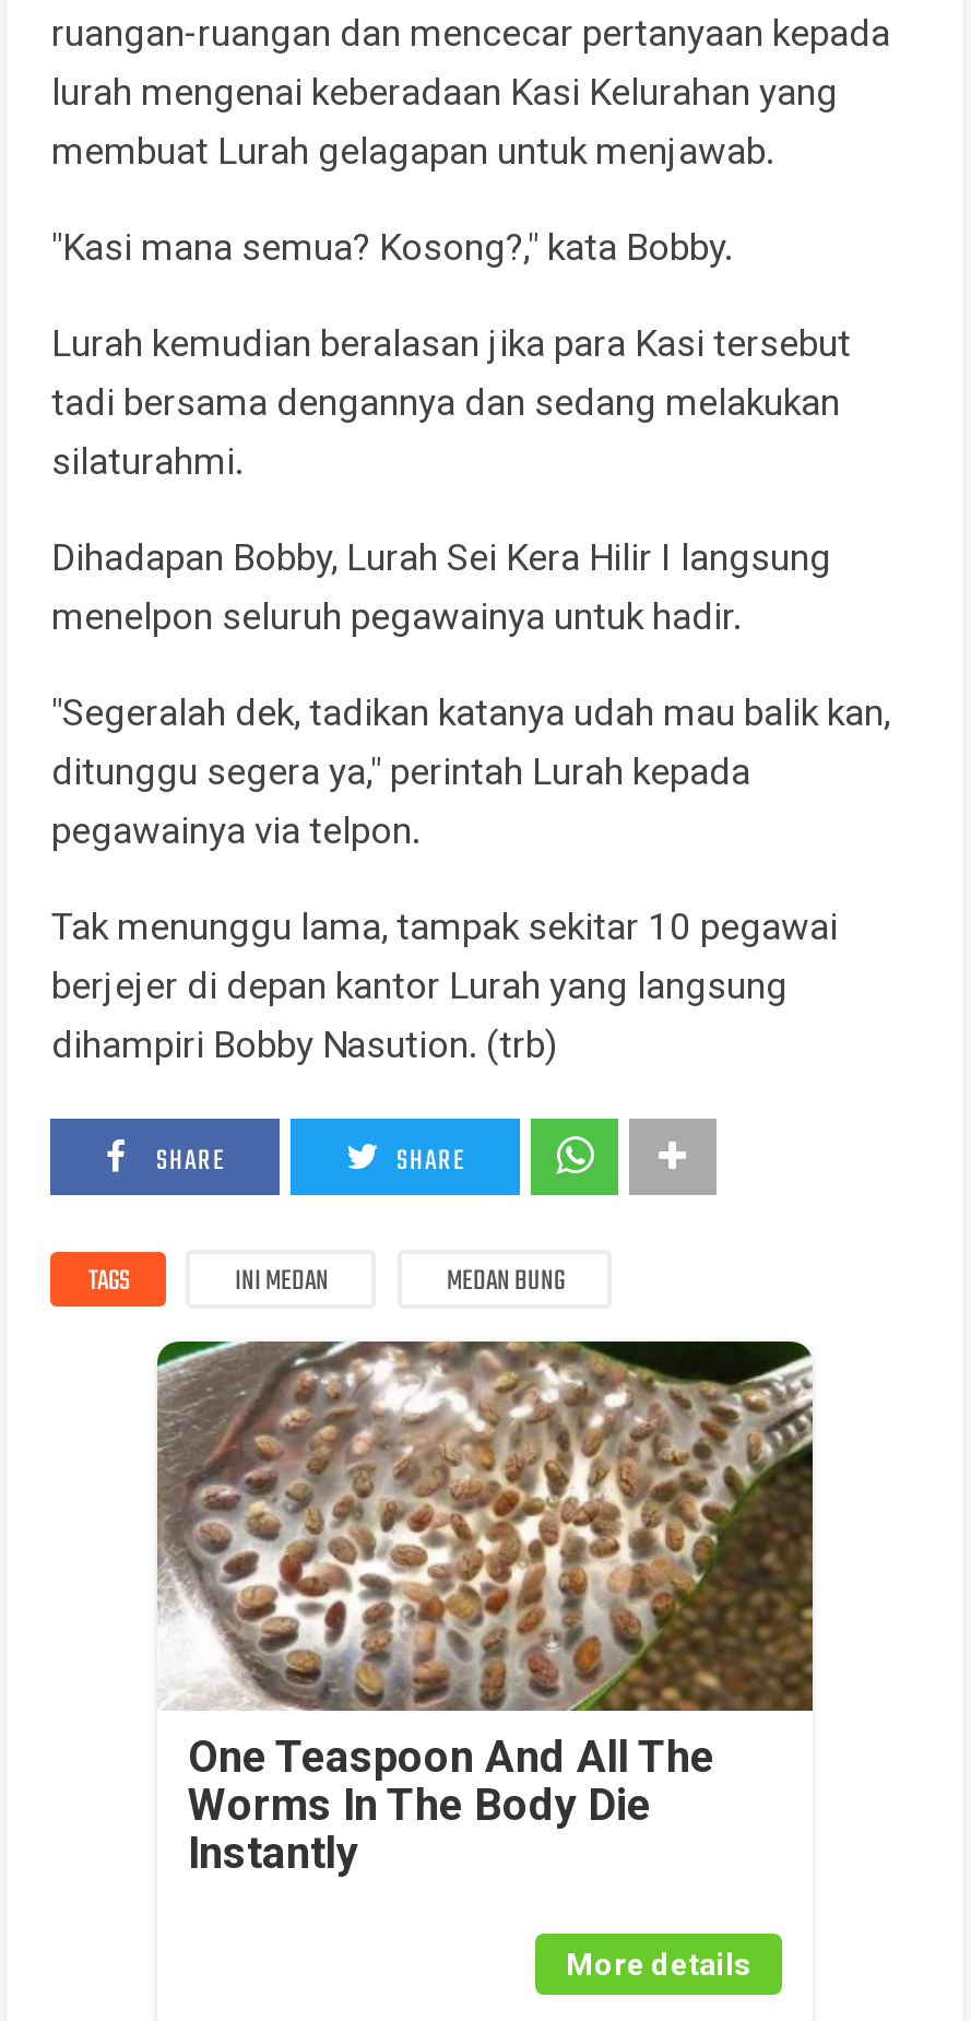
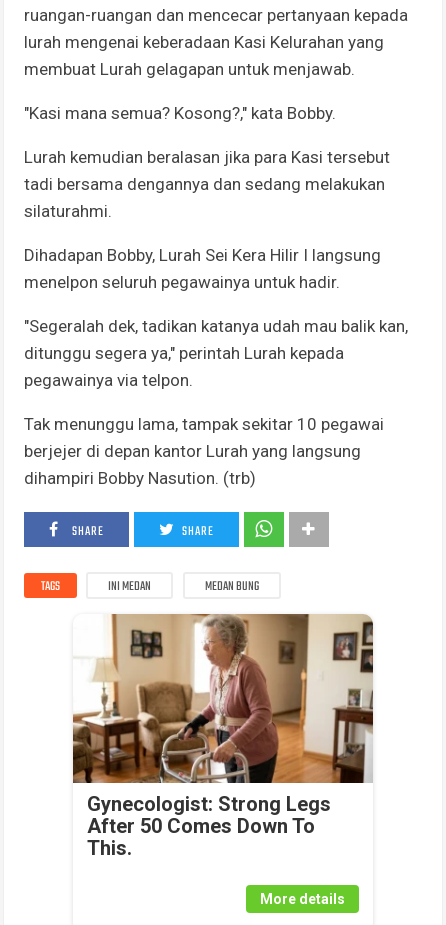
- [image]
- One Teaspoon And All The
- Worms In The Body Die
- Instantly
+ [image]
+ Gynecologist: Strong Legs
+ After 50 Comes Down To
+ This.
